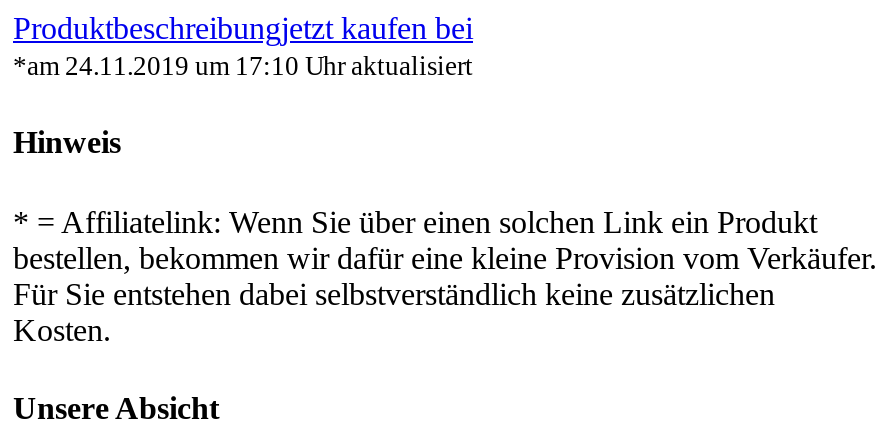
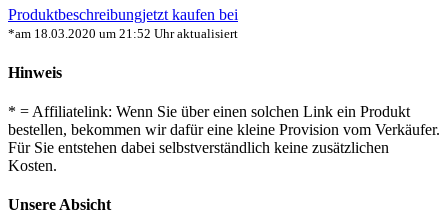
- *am 24.11.2019 um 17:10 Uhr aktualisiert
+ *am 18.03.2020 um 21:52 Uhr aktualisiert
